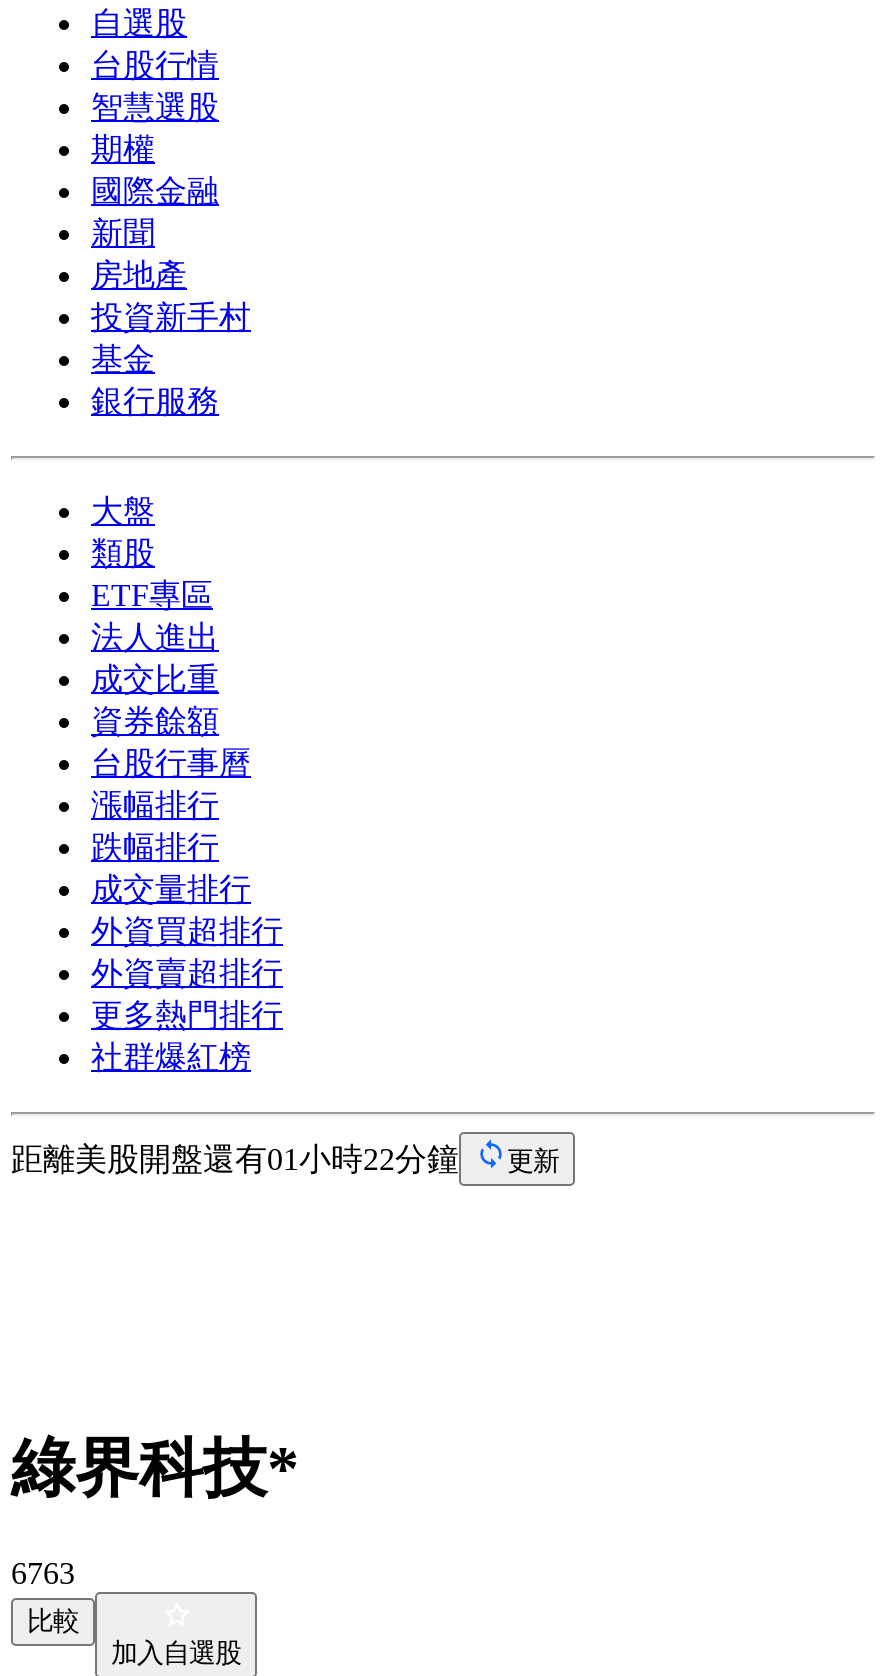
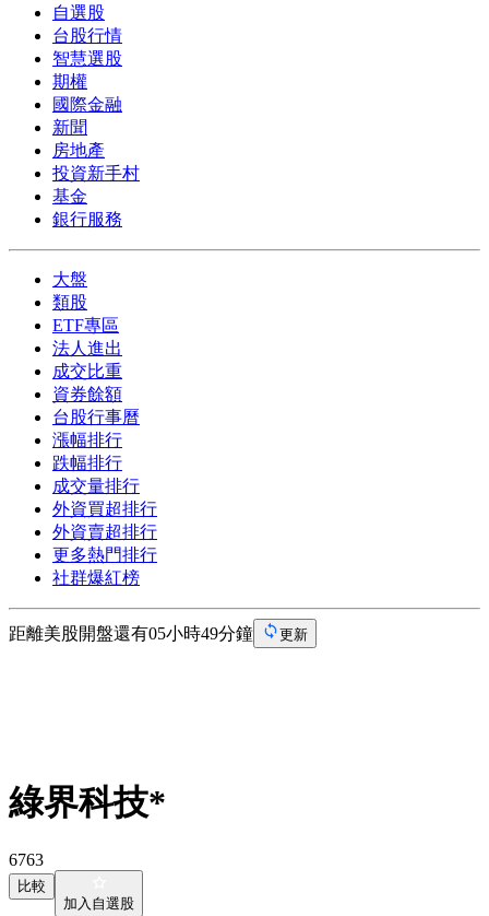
- 距離美股開盤還有01小時22分鐘
+ 距離美股開盤還有05小時49分鐘
